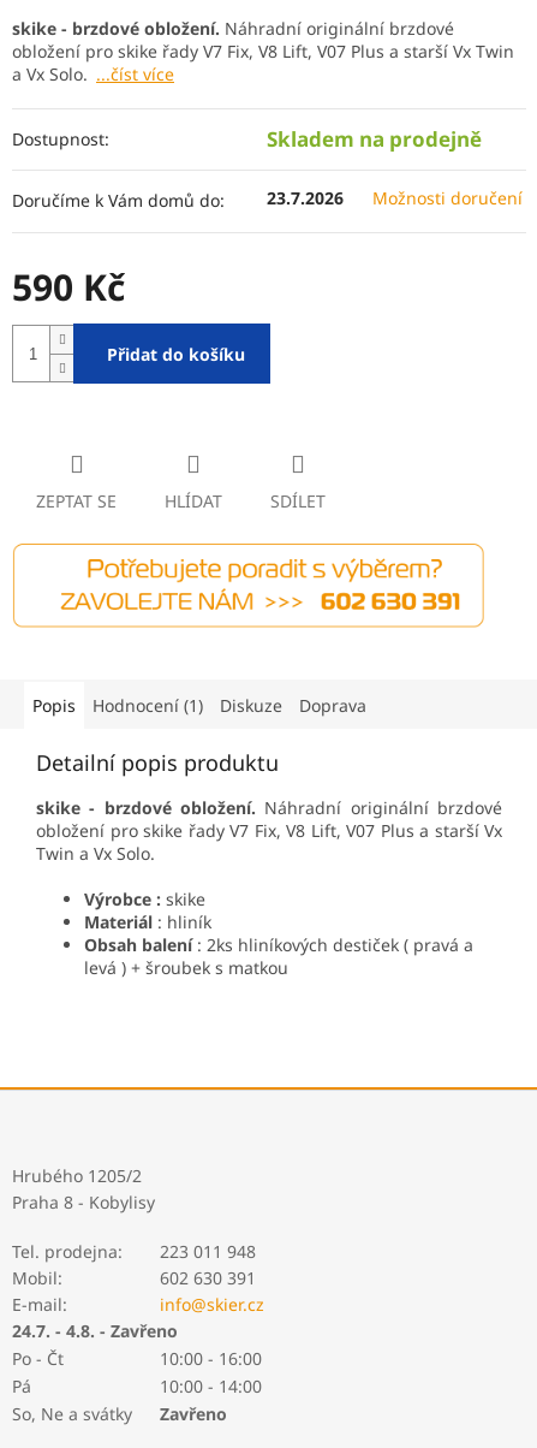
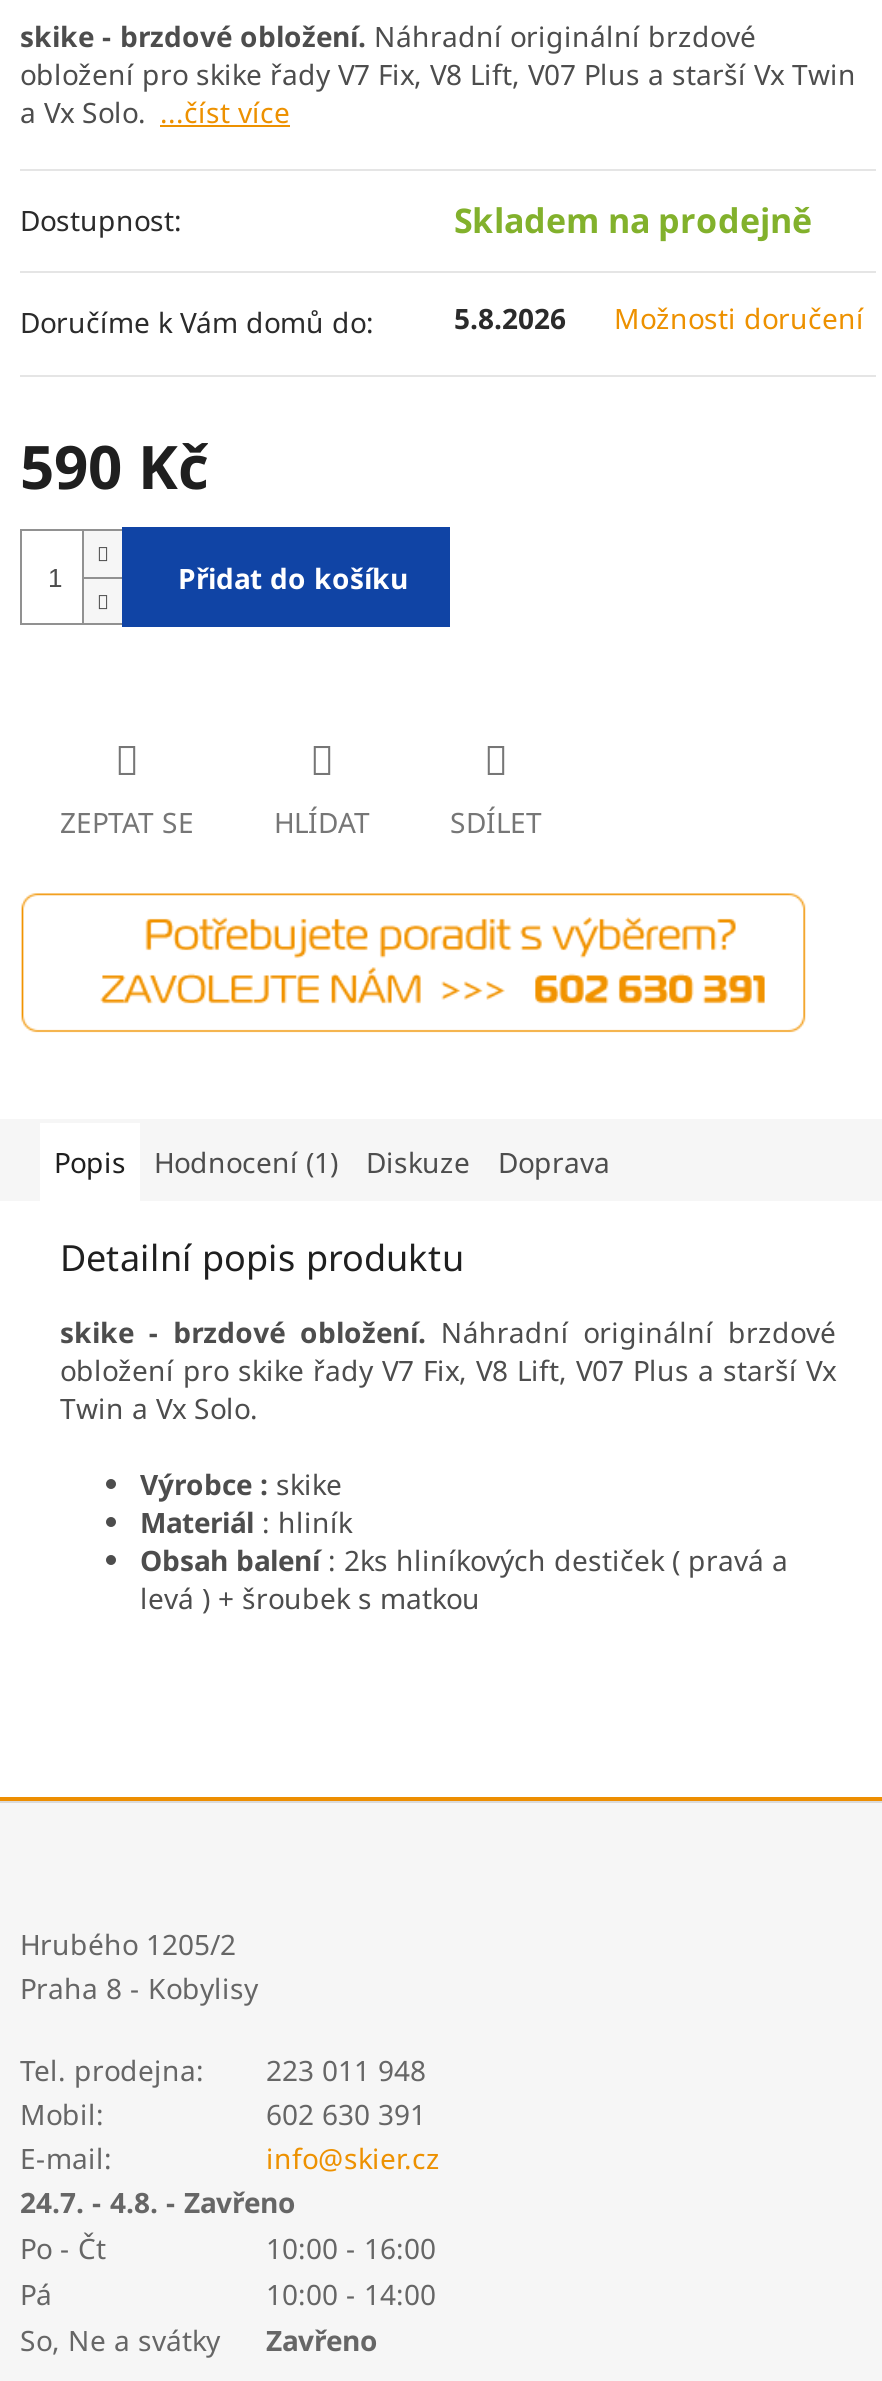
- 23.7.2026
+ 5.8.2026
